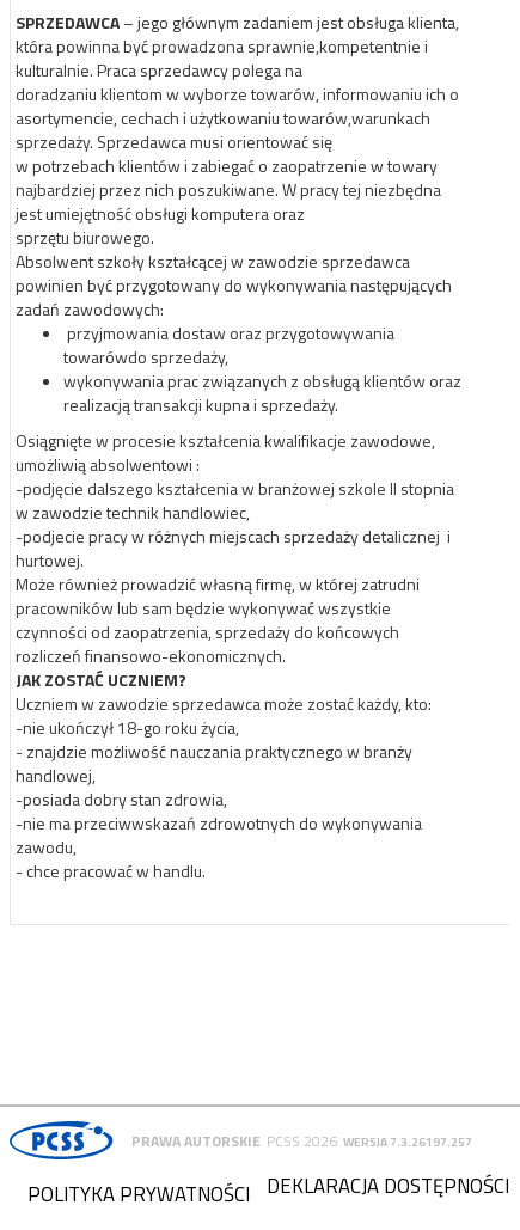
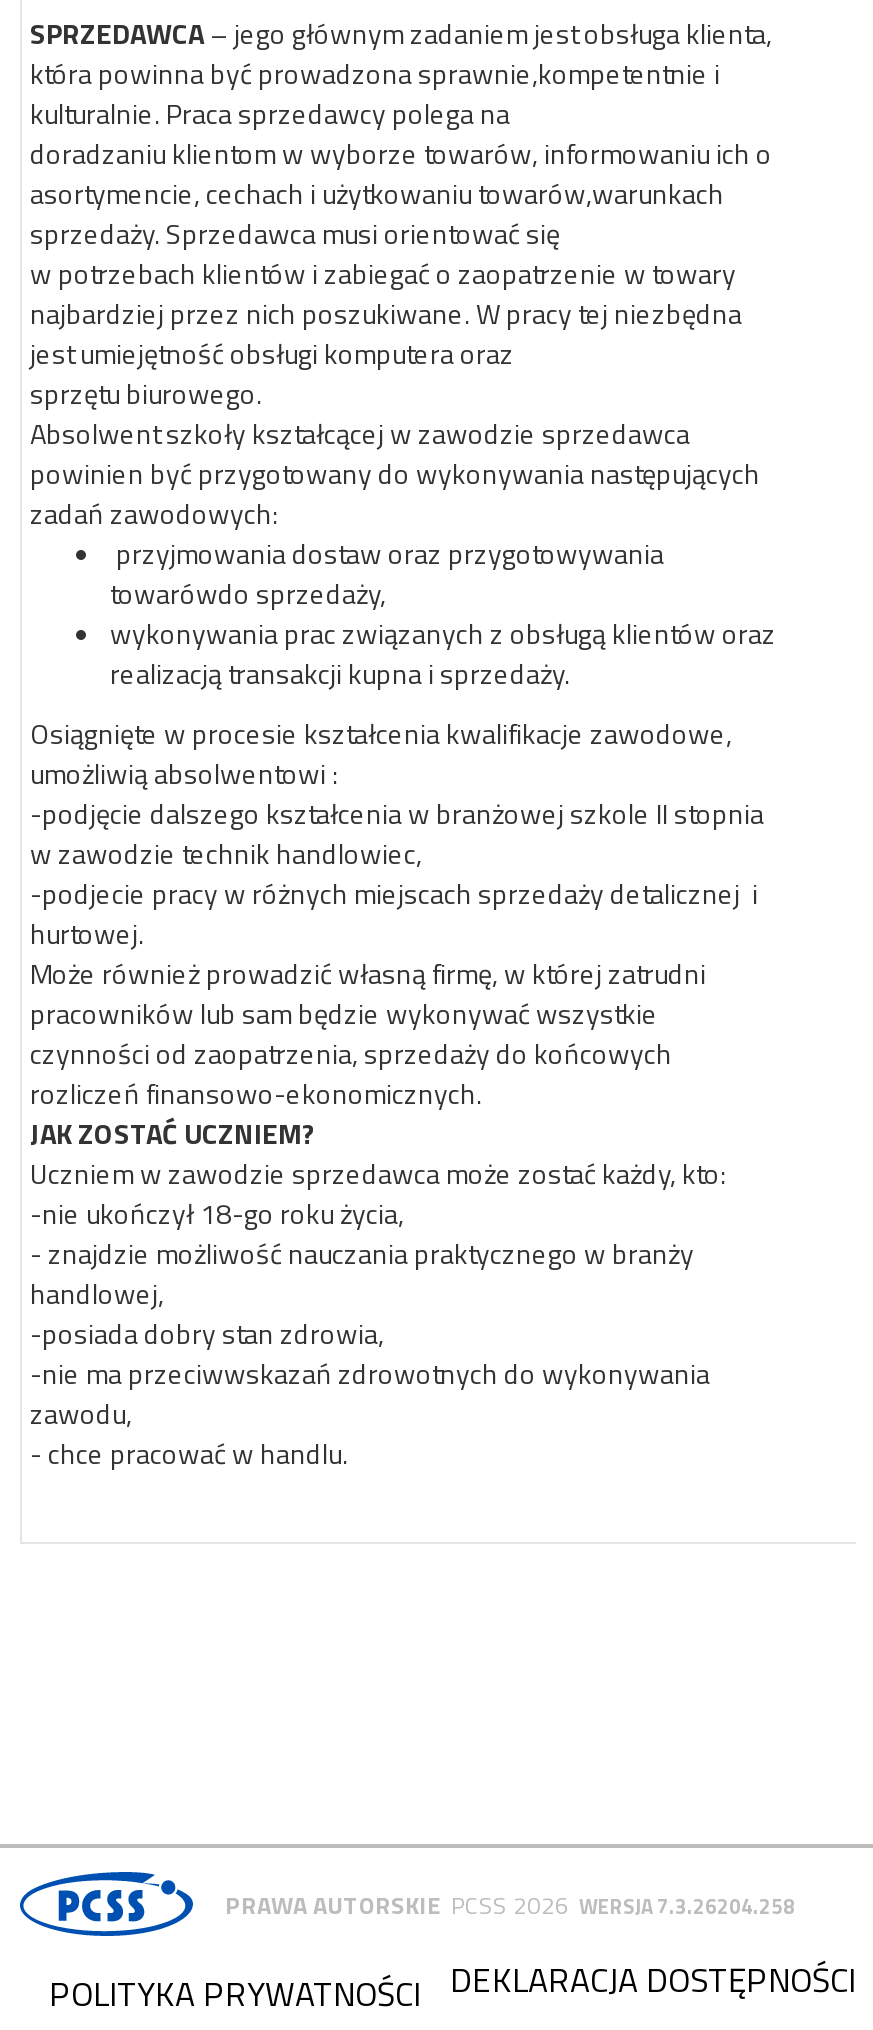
- PRAWA AUTORSKIE PCSS 2026 WERSJA 7.3.26197.257
+ PRAWA AUTORSKIE PCSS 2026 WERSJA 7.3.26204.258
